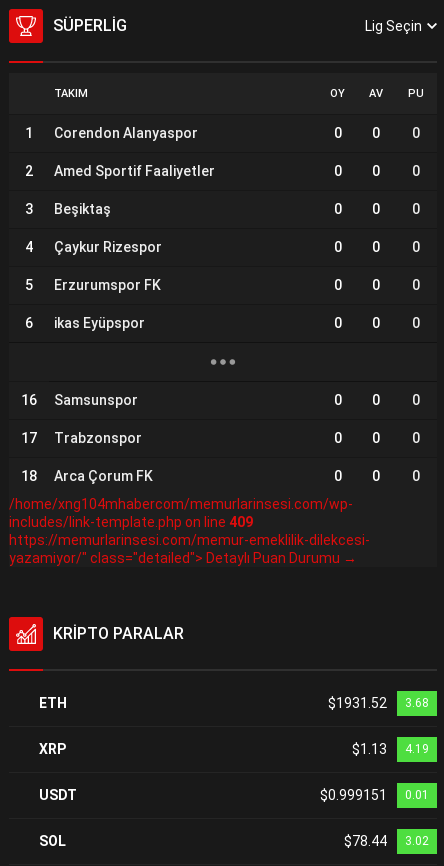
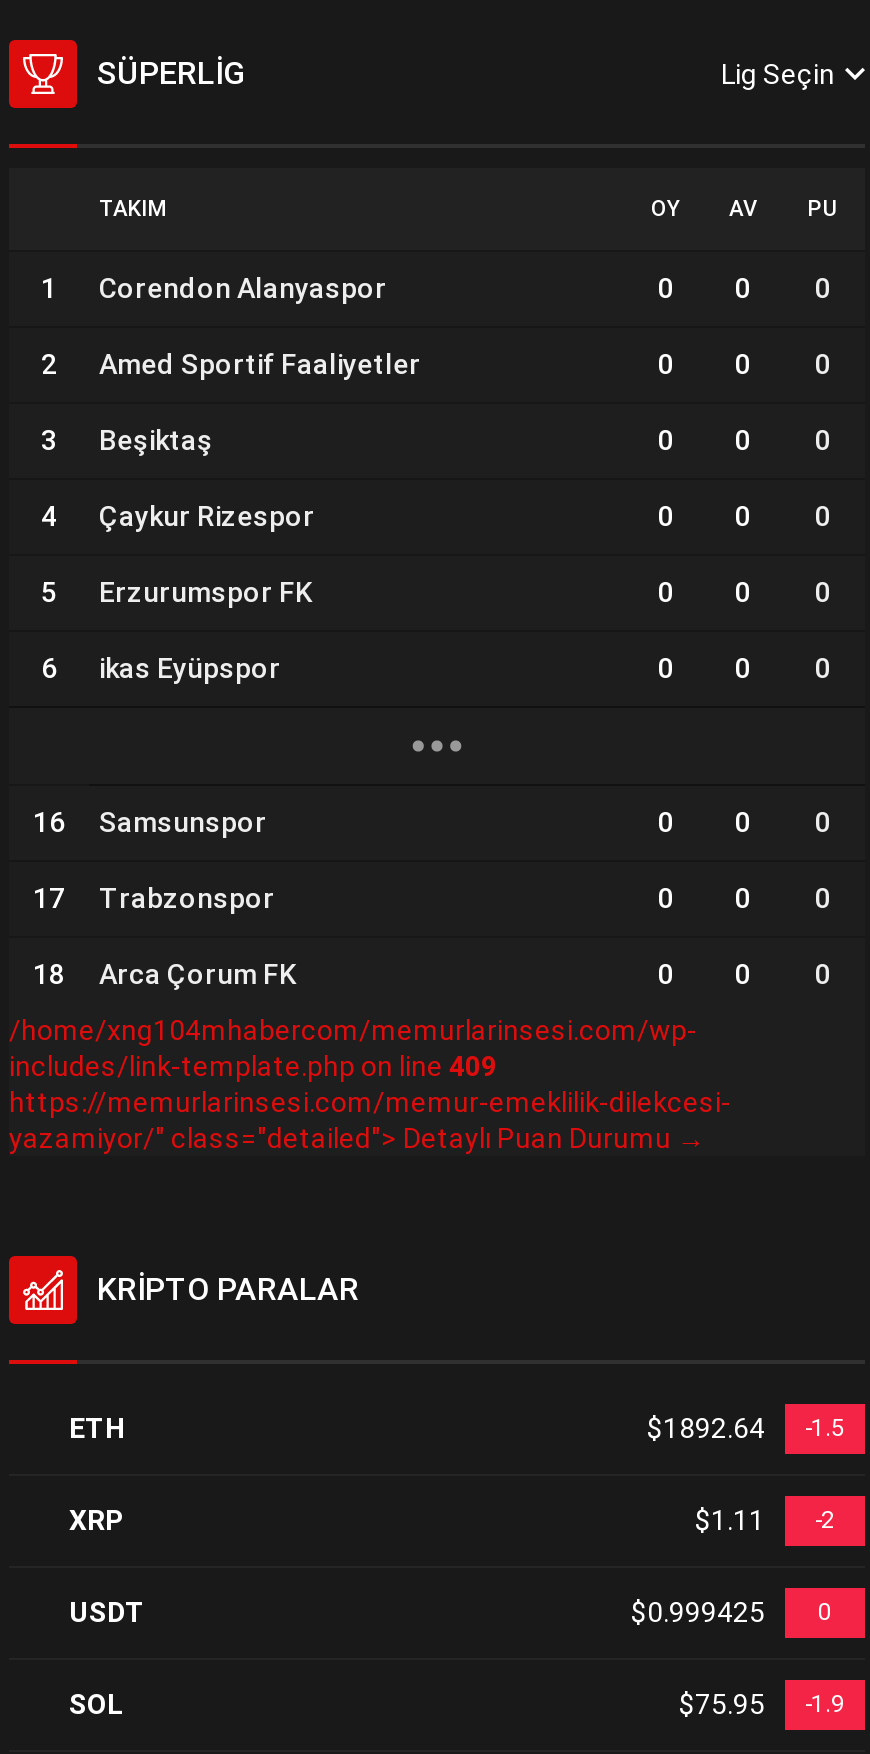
- $1931.52
+ $1892.64

- 3.68
+ -1.5

- $1.13
+ $1.11

- 4.19
+ -2

- $0.999151
+ $0.999425

- 0.01
+ 0

- $78.44
+ $75.95

- 3.02
+ -1.9
